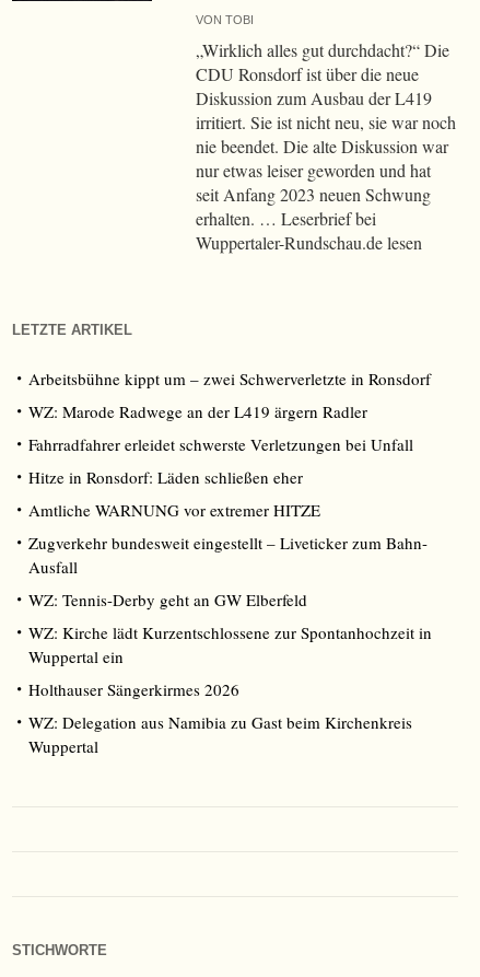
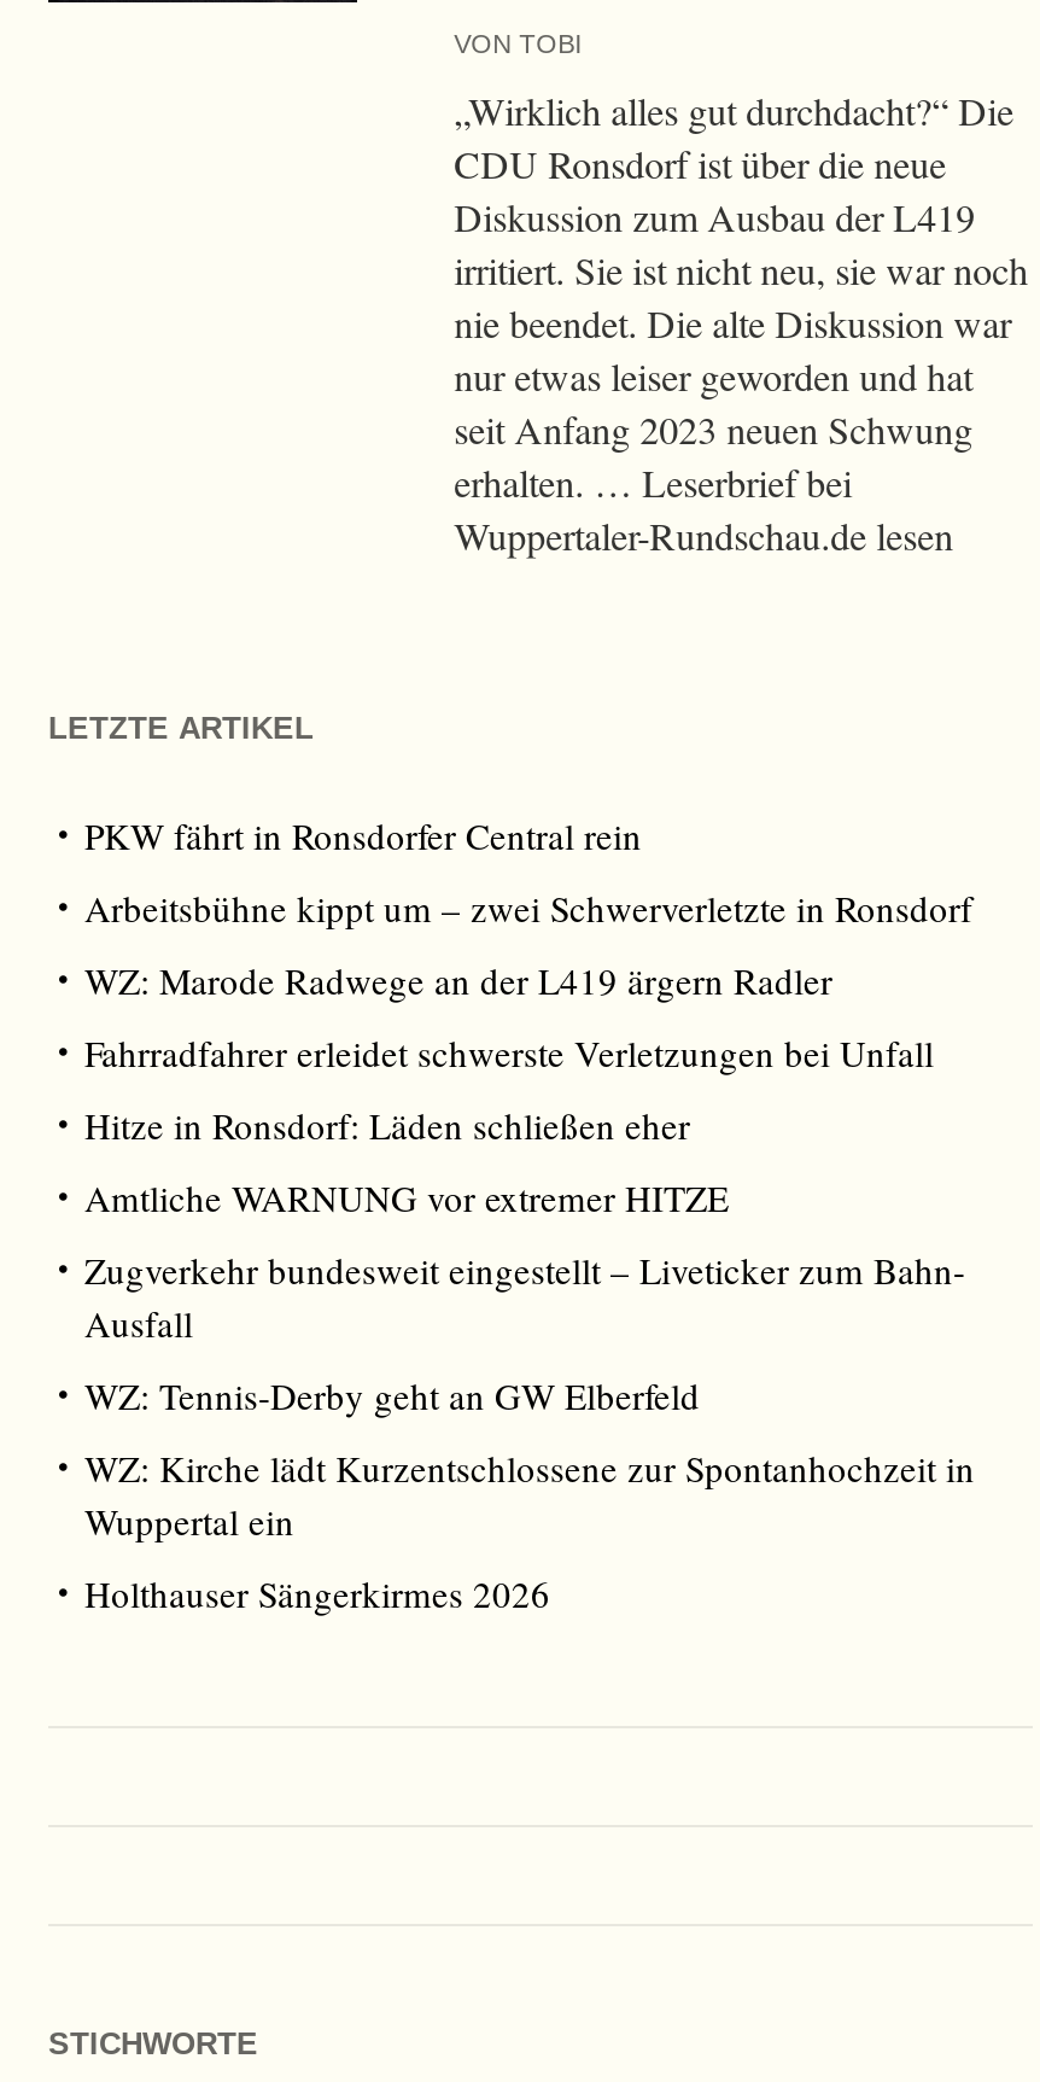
+ PKW fährt in Ronsdorfer Central rein

moved down: Arbeitsbühne kippt um – zwei Schwerverletzte in Ronsdorf | WZ: Marode Radwege an der L419 ärgern Radler | Fahrradfahrer erleidet schwerste Verletzungen bei Unfall | ... | Wuppertal ein | Holthauser Sängerkirmes 2026

- WZ: Delegation aus Namibia zu Gast beim Kirchenkreis
- Wuppertal
